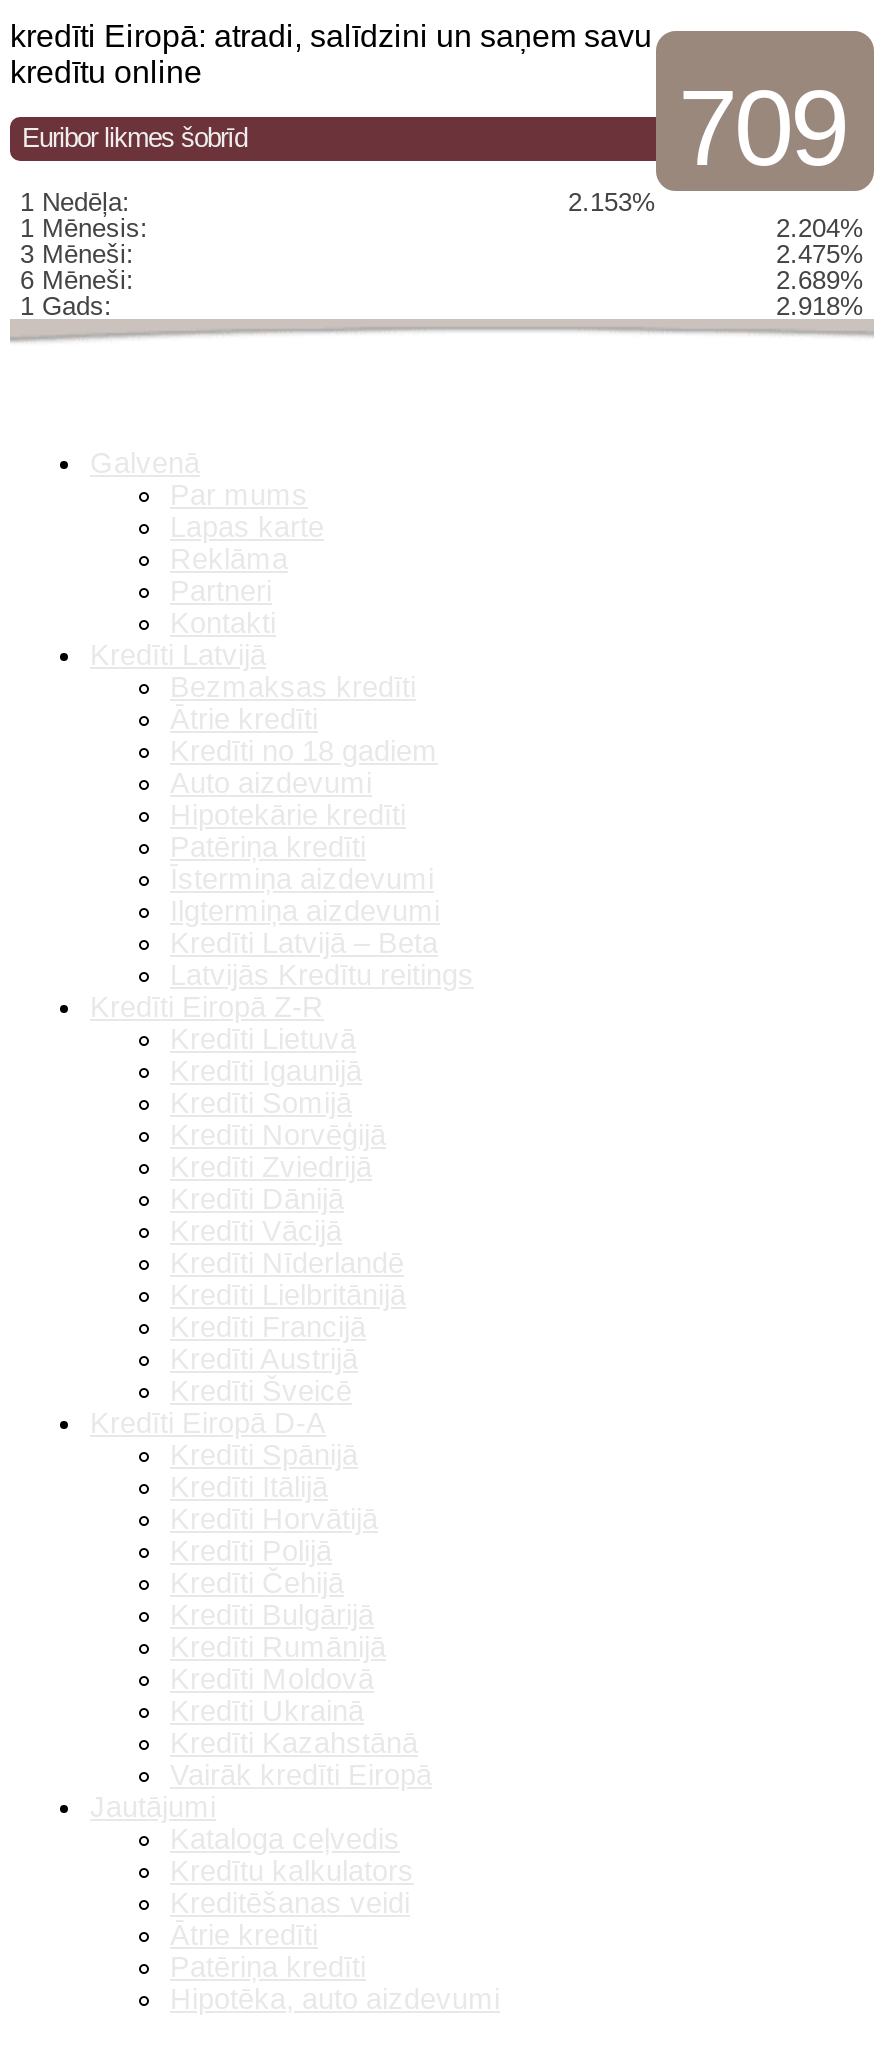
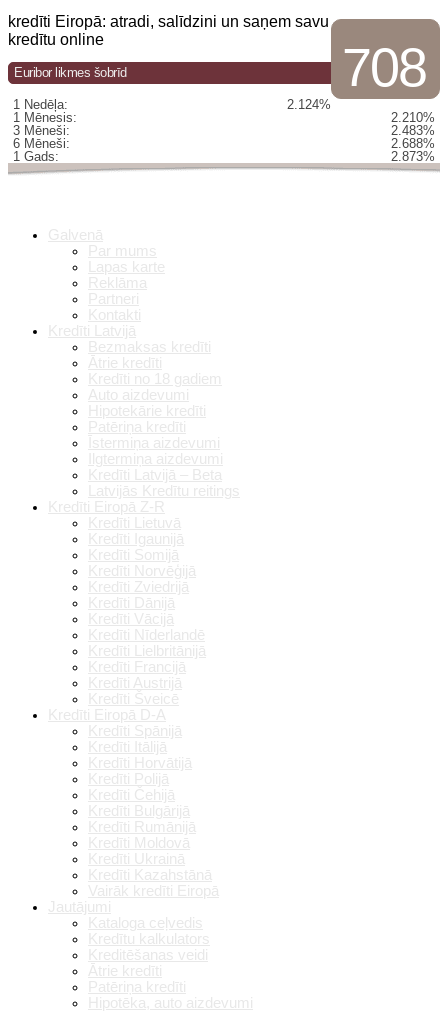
- 709
+ 708

- 2.153%
+ 2.124%

- 2.204%
+ 2.210%

- 2.475%
+ 2.483%

- 2.689%
+ 2.688%

- 2.918%
+ 2.873%
